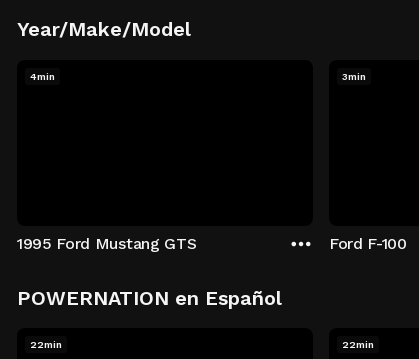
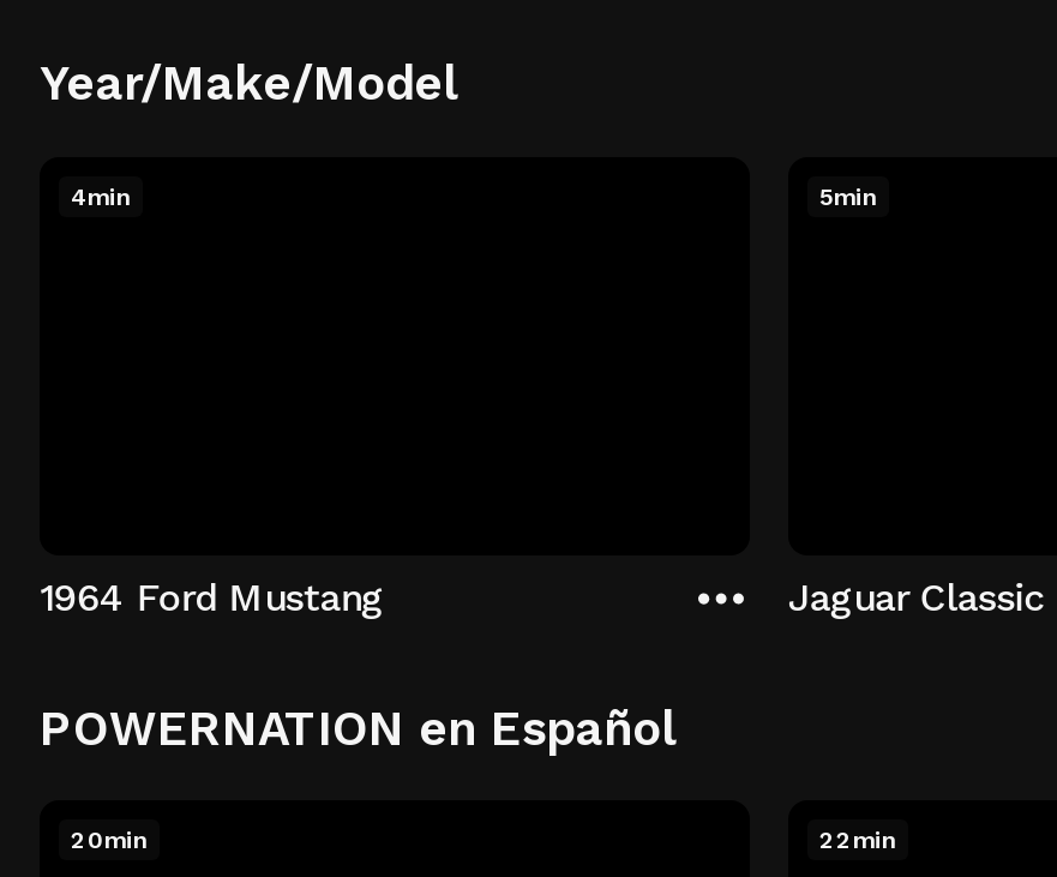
- 3min
+ 5min

- 1995 Ford Mustang GTS
+ 1964 Ford Mustang

- Ford F-100
+ Jaguar Classic

- 22min
+ 20min
